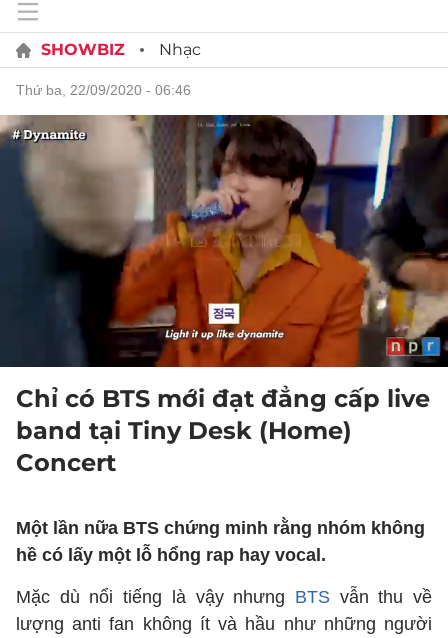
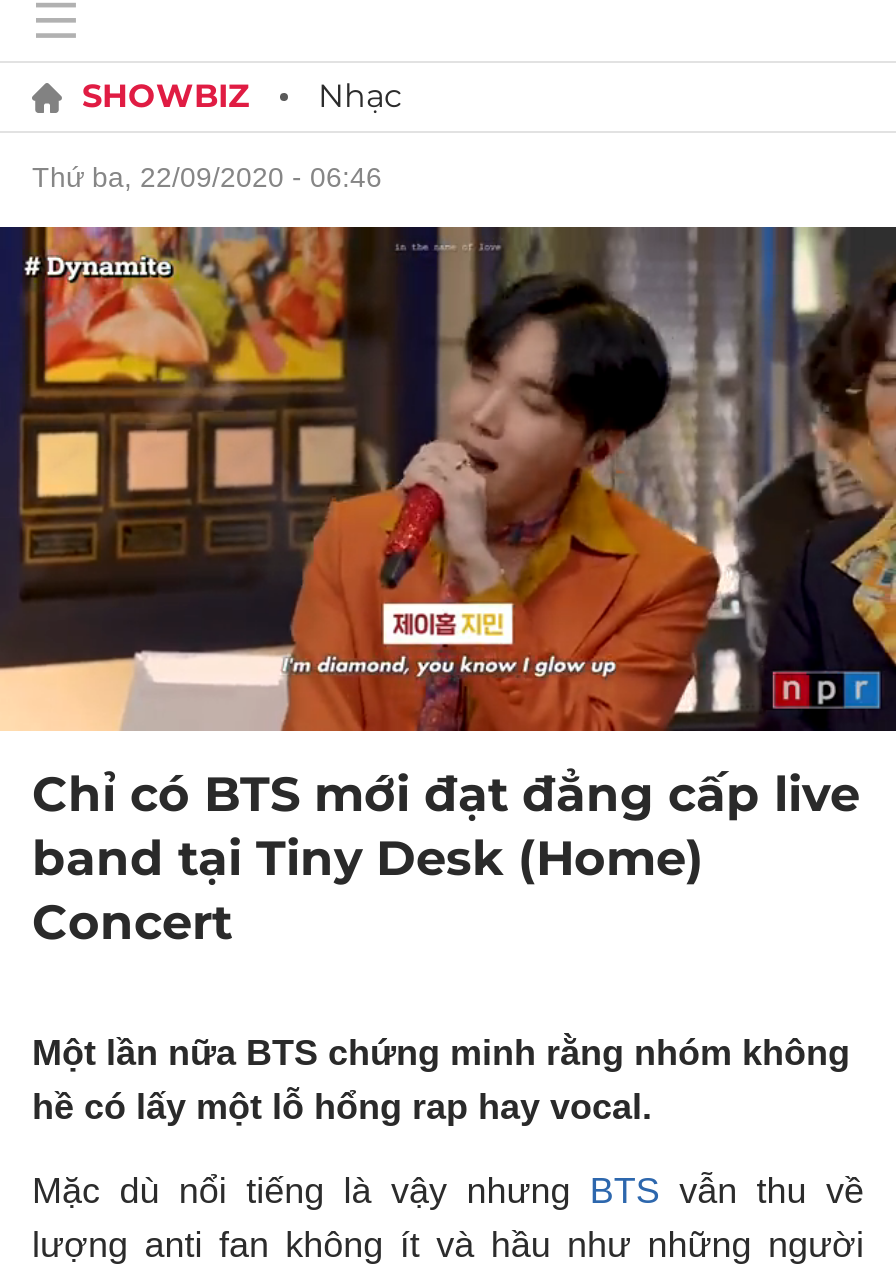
- [image]
+ [image]
